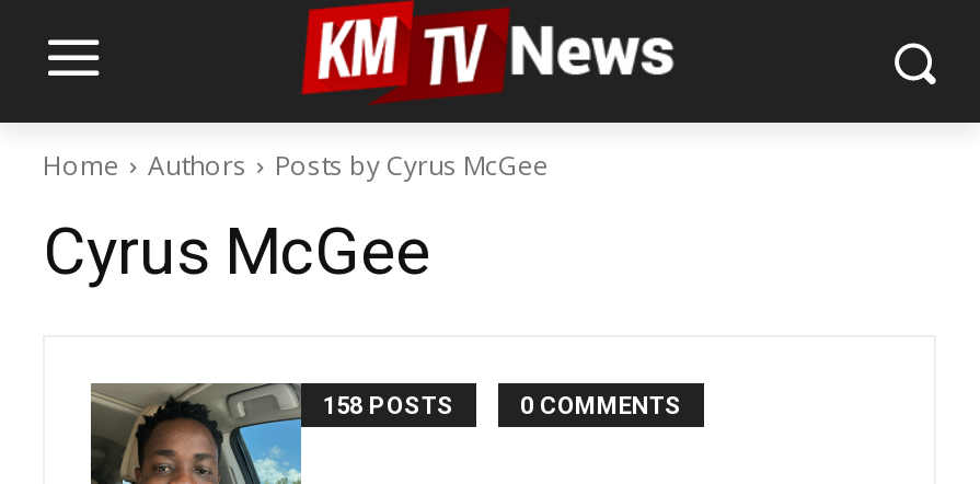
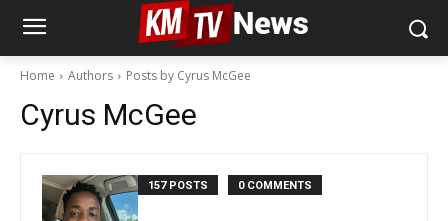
- 158 POSTS
+ 157 POSTS
